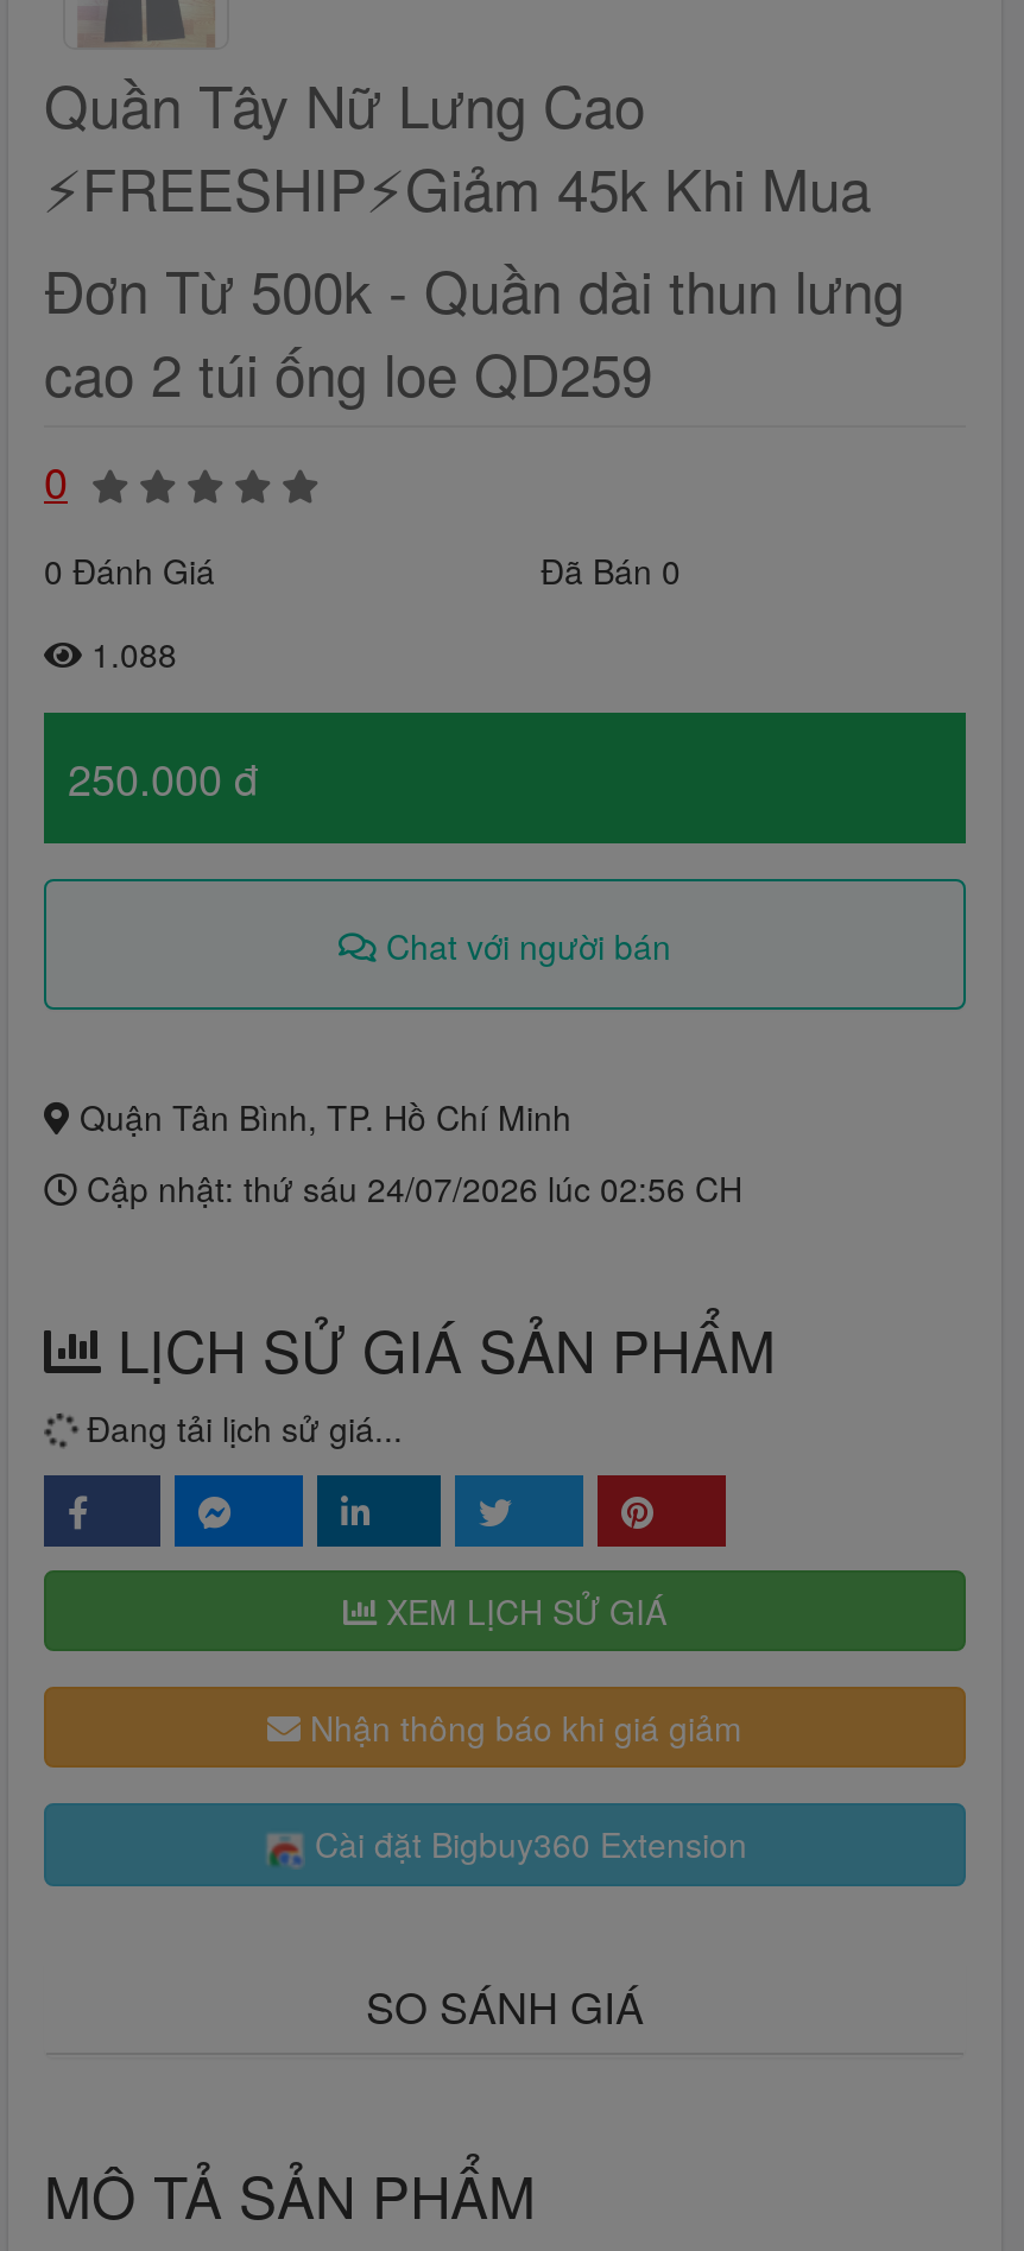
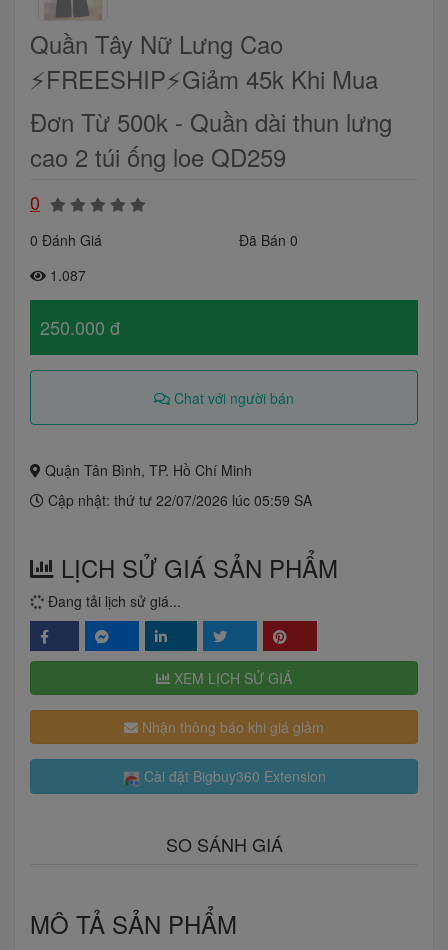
- 1.088
+ 1.087

- Cập nhật: thứ sáu 24/07/2026 lúc 02:56 CH
+ Cập nhật: thứ tư 22/07/2026 lúc 05:59 SA
